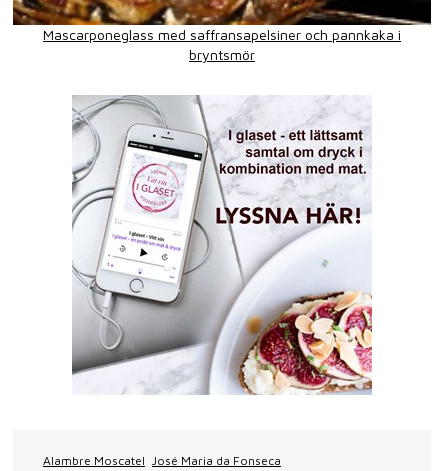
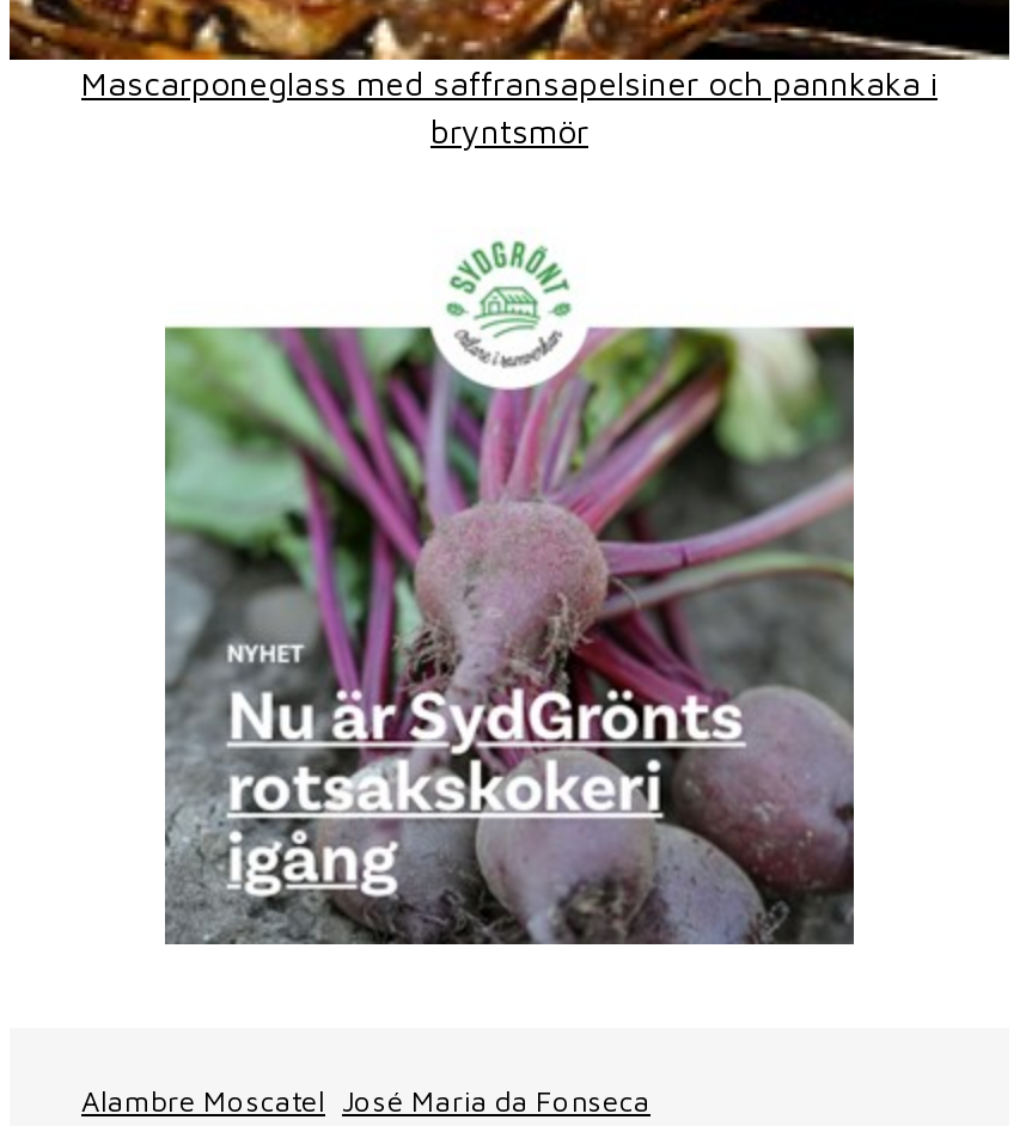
- [image]
+ [image]
